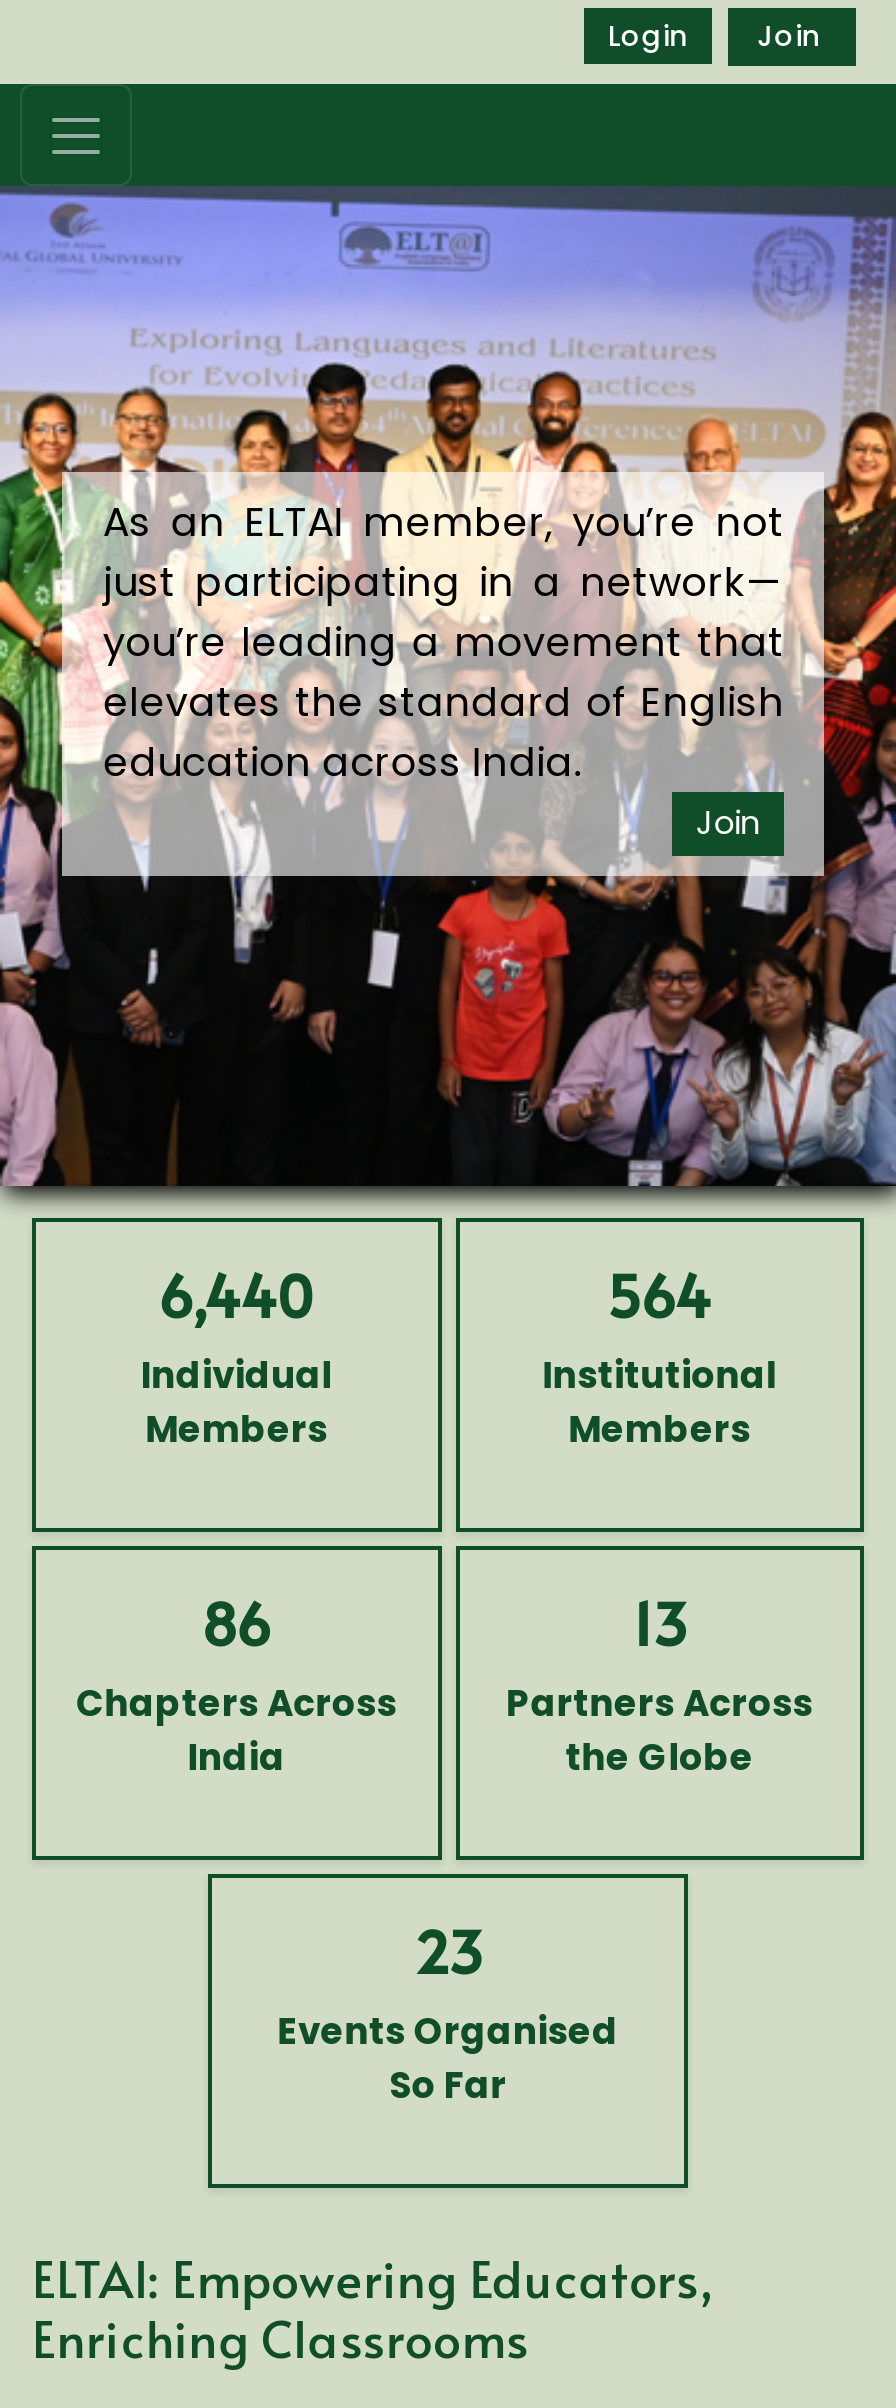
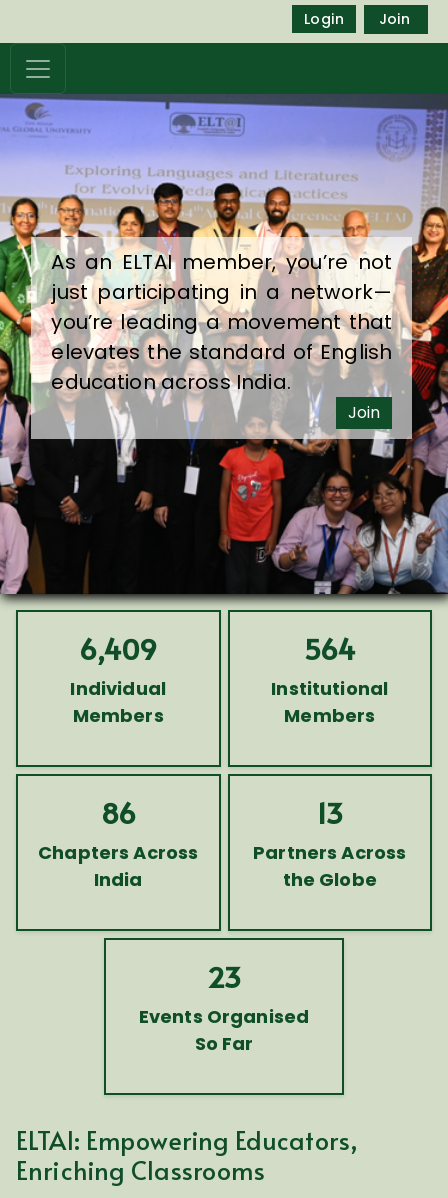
- 6,440
+ 6,409
